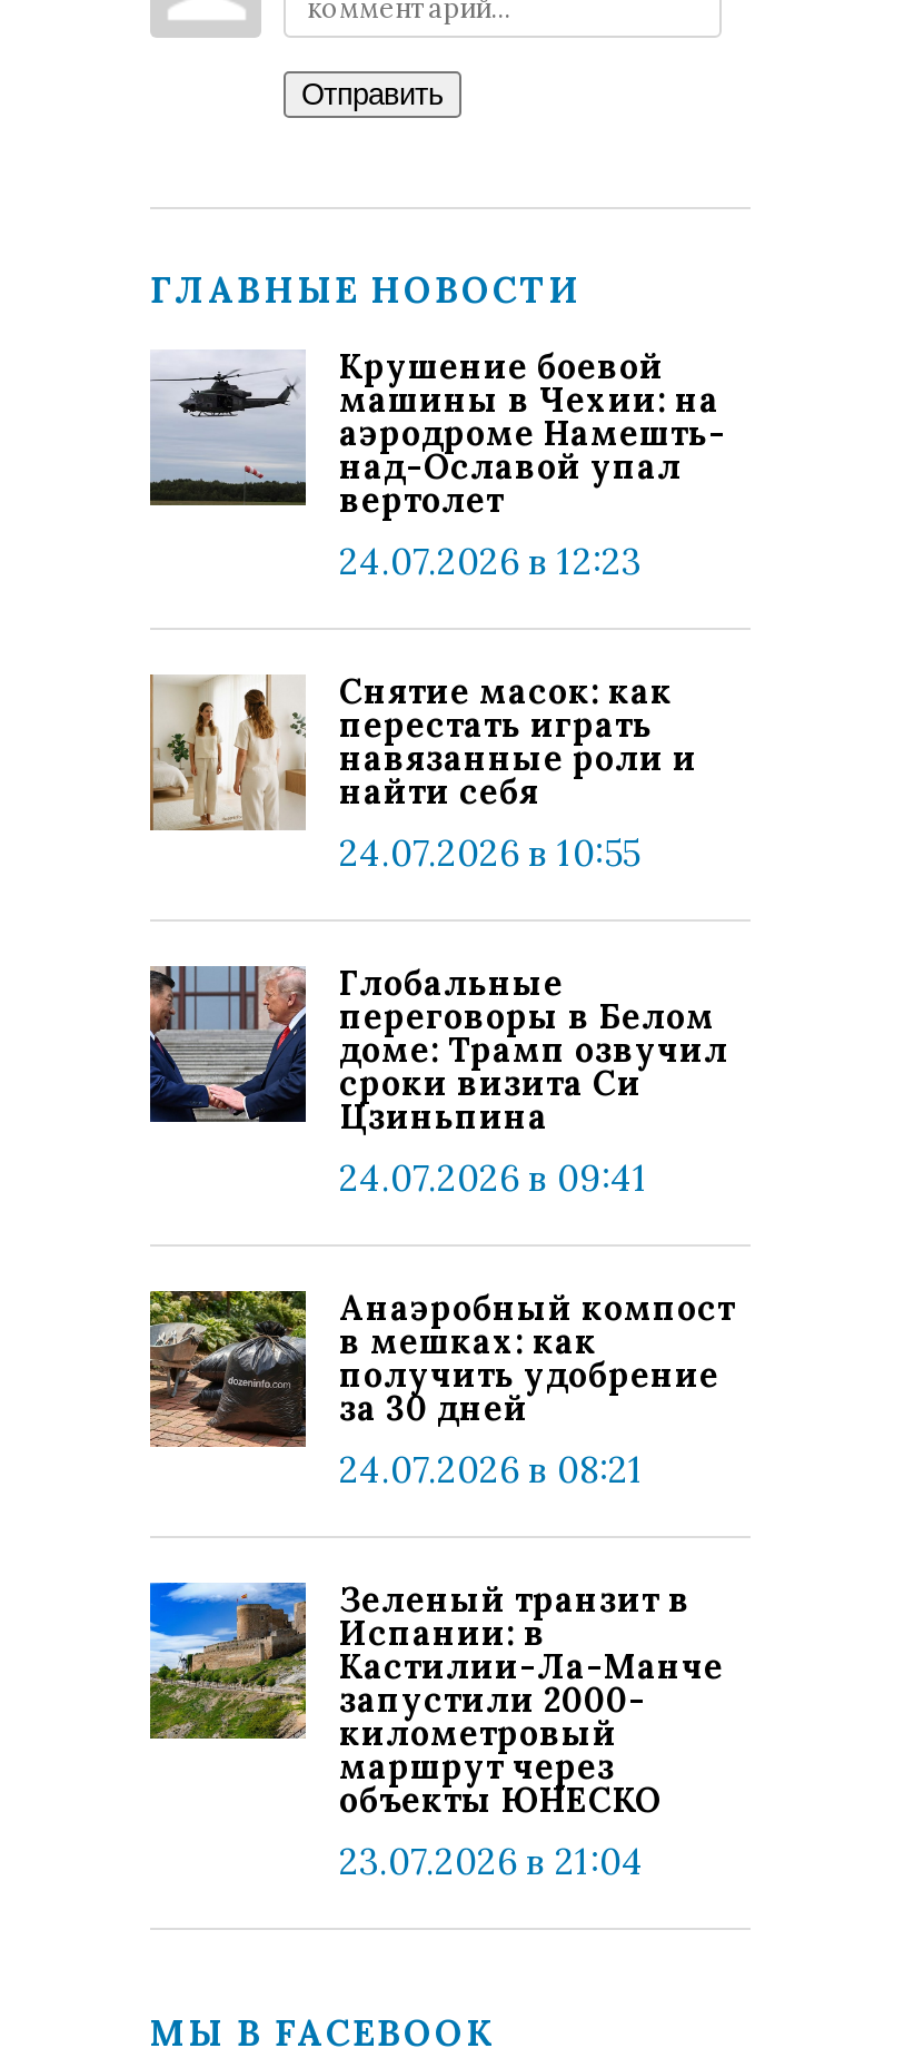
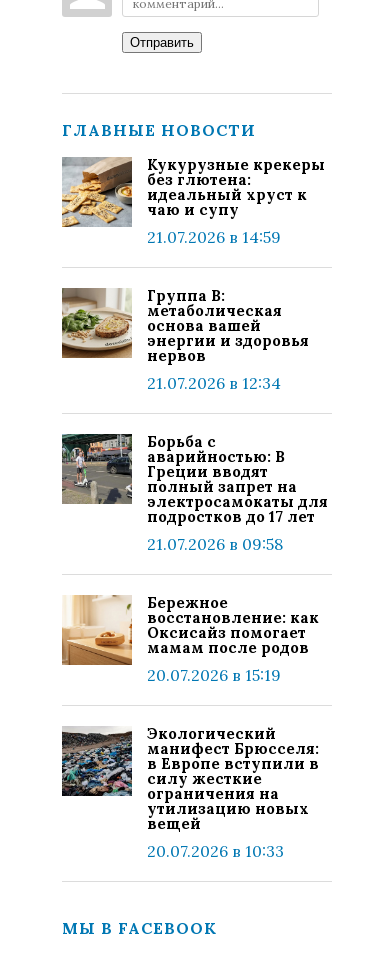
- [image]
- Крушение боевой
- машины в Чехии: на
- аэродроме Намешть-
- над-Ославой упал
- вертолет
- 24.07.2026 в 12:23
+ [image]
+ Кукурузные крекеры
+ без глютена:
+ идеальный хруст к
+ чаю и супу
+ 21.07.2026 в 14:59

- [image]
- Снятие масок: как
- перестать играть
- навязанные роли и
- найти себя
- 24.07.2026 в 10:55
+ [image]
+ Группа В:
+ метаболическая
+ основа вашей
+ энергии и здоровья
+ нервов
+ 21.07.2026 в 12:34

- [image]
- Глобальные
- переговоры в Белом
- доме: Трамп озвучил
- сроки визита Си
- Цзиньпина
- 24.07.2026 в 09:41
+ [image]
+ Борьба с
+ аварийностью: В
+ Греции вводят
+ полный запрет на
+ электросамокаты для
+ подростков до 17 лет
+ 21.07.2026 в 09:58

- [image]
- Анаэробный компост
- в мешках: как
- получить удобрение
- за 30 дней
- 24.07.2026 в 08:21
+ [image]
+ Бережное
+ восстановление: как
+ Оксисайз помогает
+ мамам после родов
+ 20.07.2026 в 15:19

- [image]
- Зеленый транзит в
- Испании: в
- Кастилии-Ла-Манче
- запустили 2000-
- километровый
- маршрут через
- объекты ЮНЕСКО
- 23.07.2026 в 21:04
+ [image]
+ Экологический
+ манифест Брюсселя:
+ в Европе вступили в
+ силу жесткие
+ ограничения на
+ утилизацию новых
+ вещей
+ 20.07.2026 в 10:33
